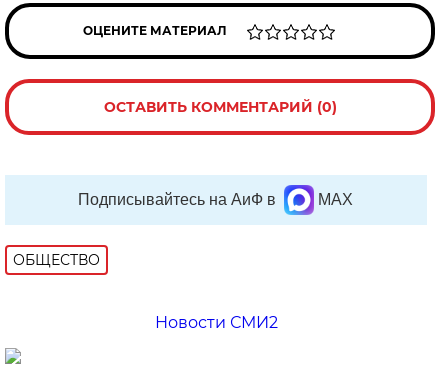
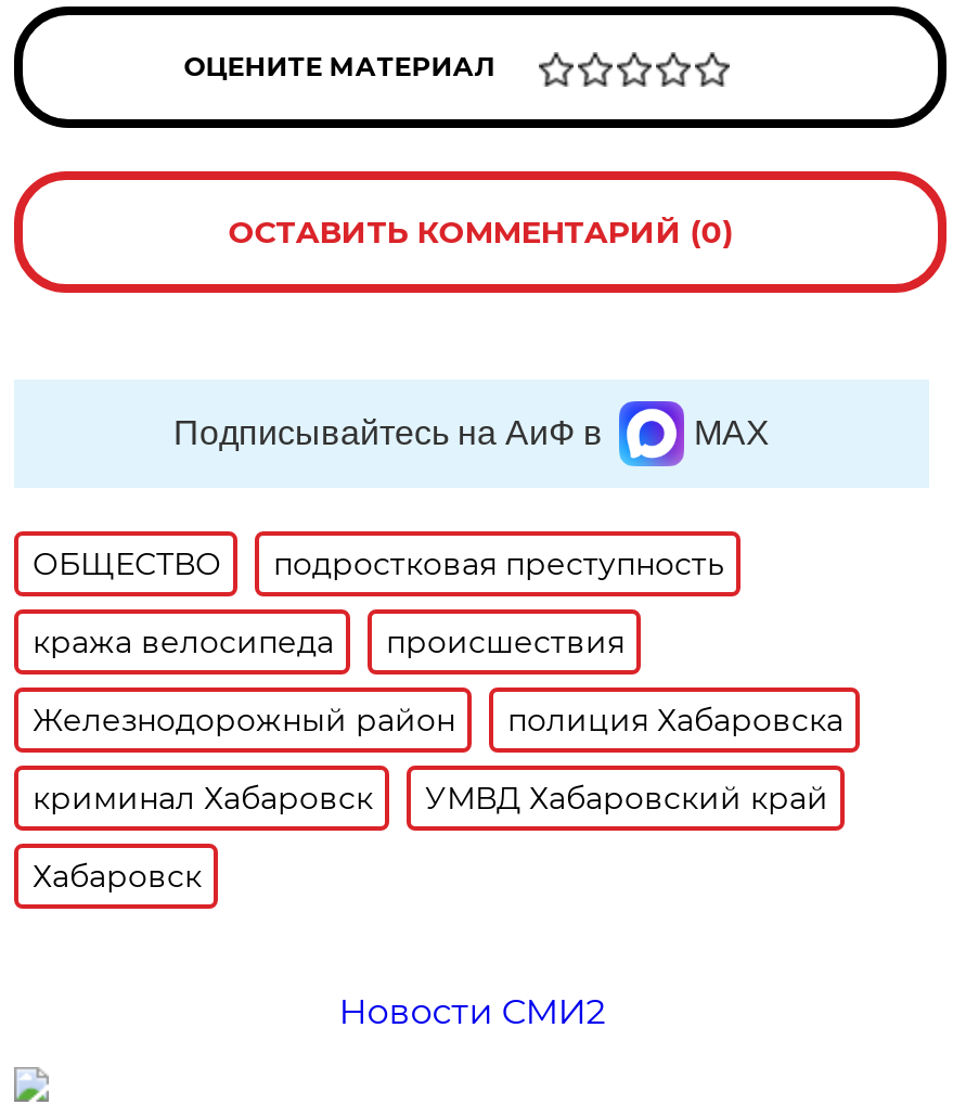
+ подростковая преступность
+ кража велосипеда
+ происшествия
+ Железнодорожный район
+ полиция Хабаровска
+ криминал Хабаровск
+ УМВД Хабаровский край
+ Хабаровск
